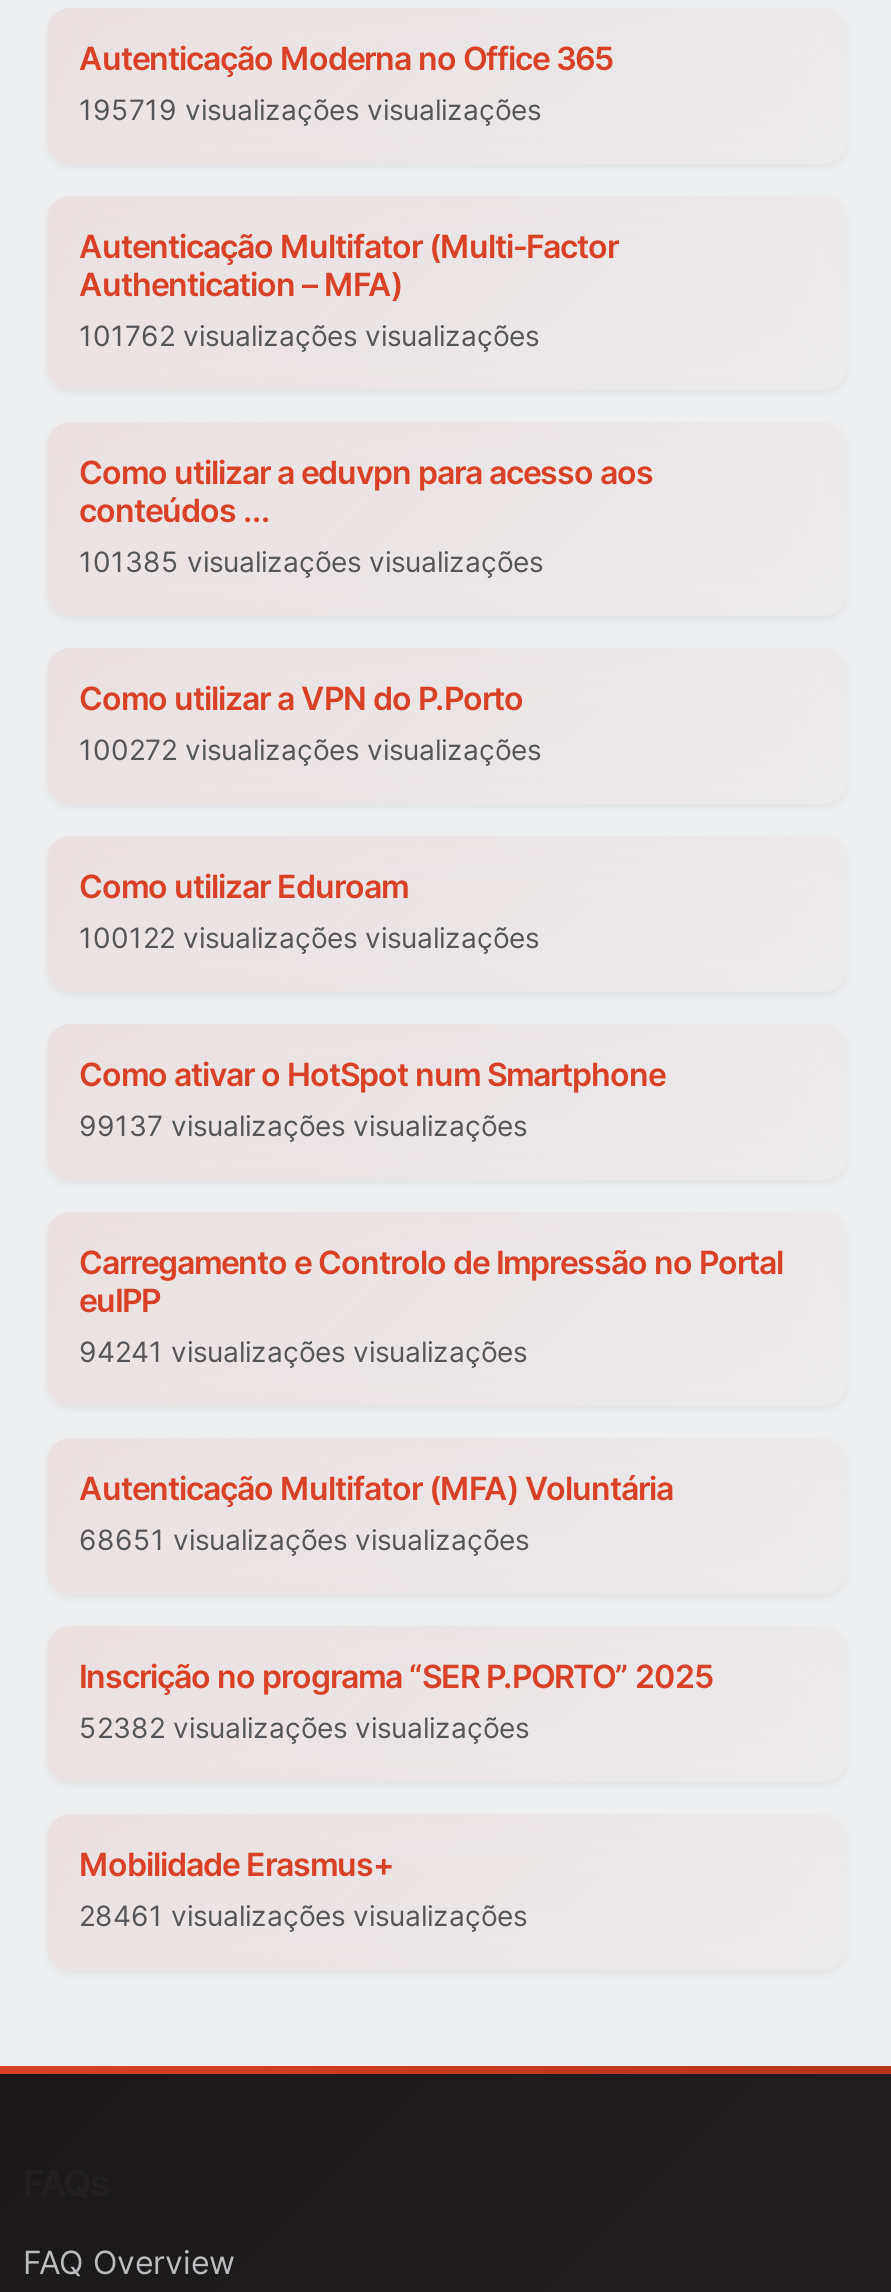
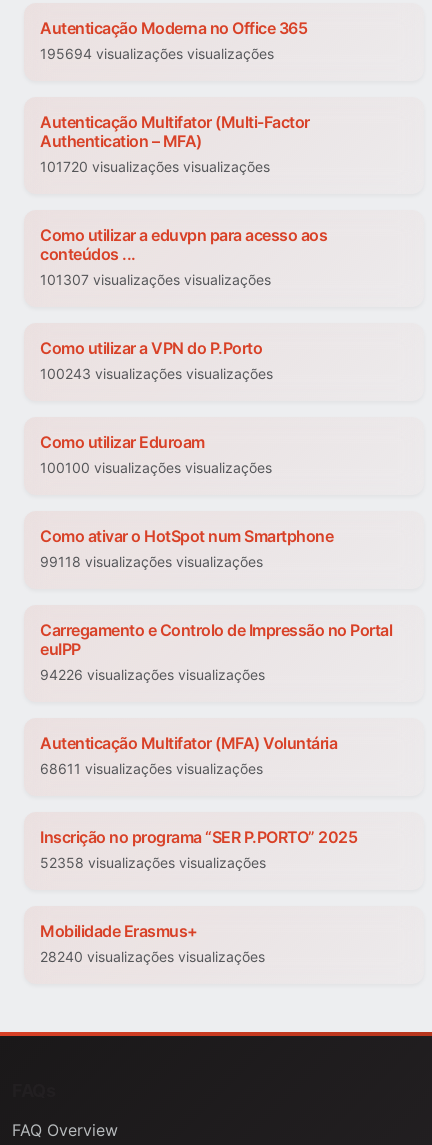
- 195719 visualizações visualizações
+ 195694 visualizações visualizações

- 101762 visualizações visualizações
+ 101720 visualizações visualizações

- 101385 visualizações visualizações
+ 101307 visualizações visualizações

- 100272 visualizações visualizações
+ 100243 visualizações visualizações

- 100122 visualizações visualizações
+ 100100 visualizações visualizações

- 99137 visualizações visualizações
+ 99118 visualizações visualizações

- 94241 visualizações visualizações
+ 94226 visualizações visualizações

- 68651 visualizações visualizações
+ 68611 visualizações visualizações

- 52382 visualizações visualizações
+ 52358 visualizações visualizações

- 28461 visualizações visualizações
+ 28240 visualizações visualizações
